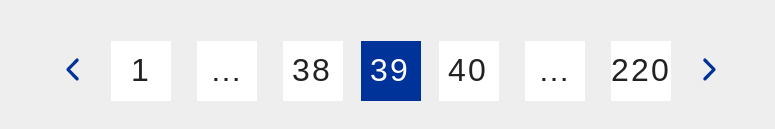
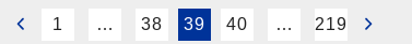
- 220
+ 219
